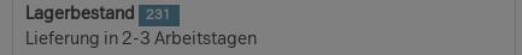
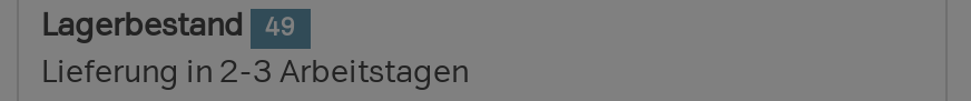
- Lagerbestand 231
+ Lagerbestand 49
